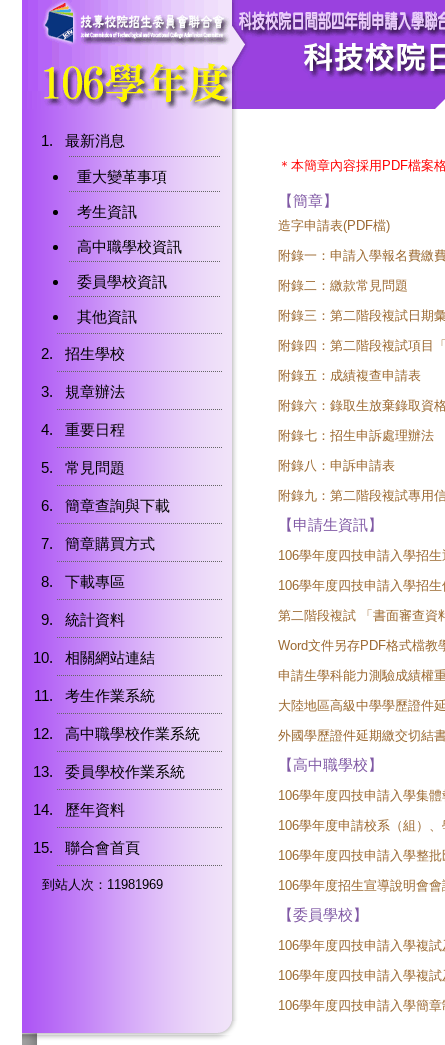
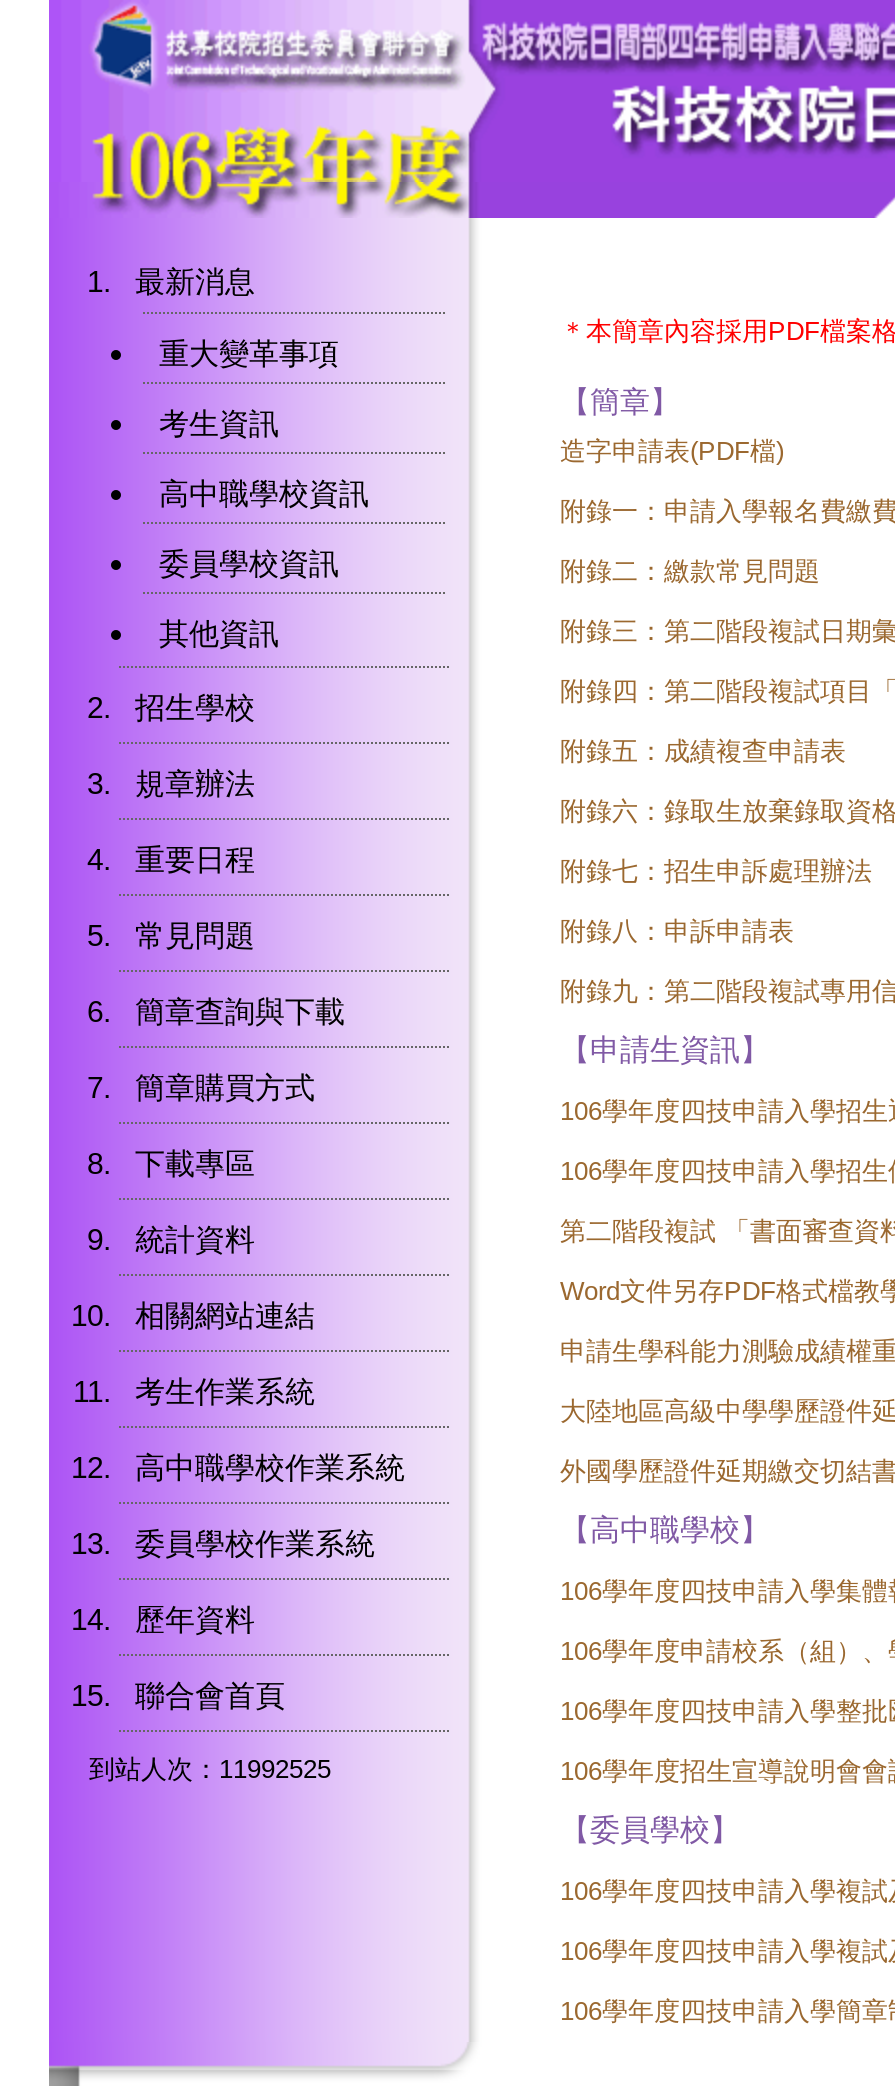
- 到站人次：11981969
+ 到站人次：11992525
